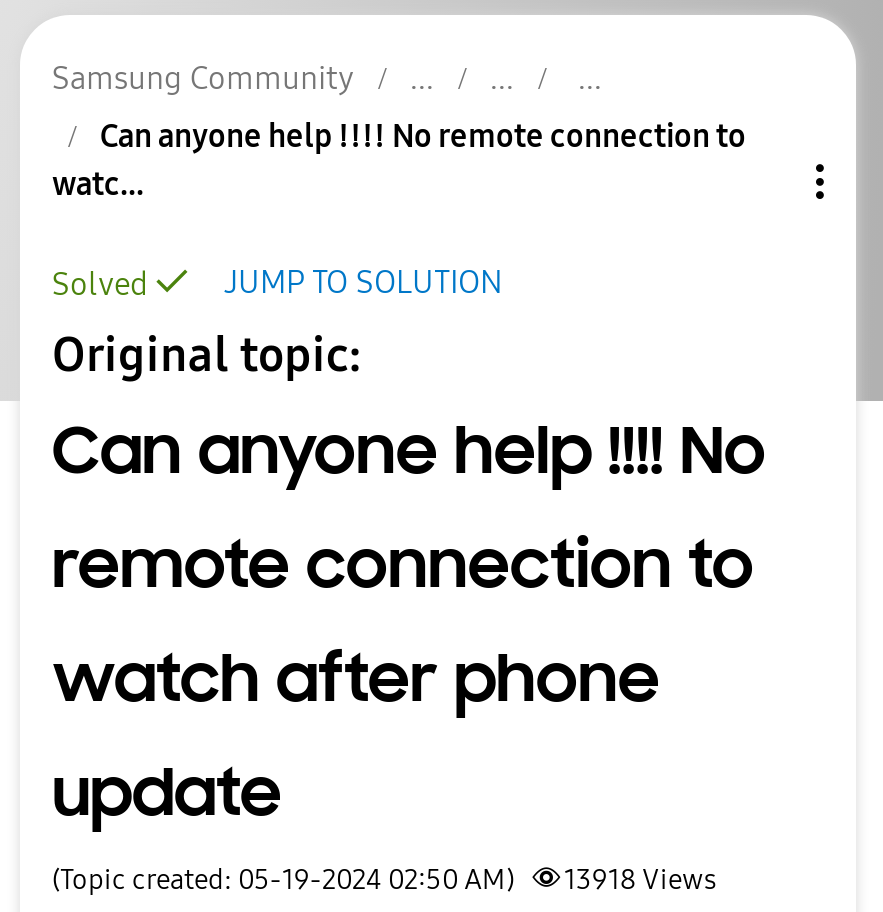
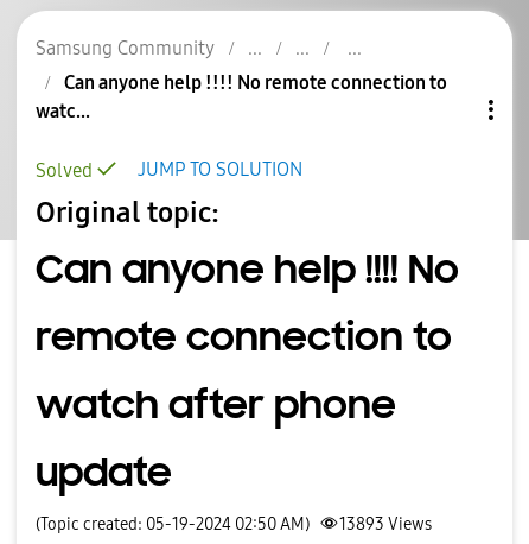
- (Topic created: 05-19-2024 02:50 AM) 13918 Views
+ (Topic created: 05-19-2024 02:50 AM) 13893 Views
